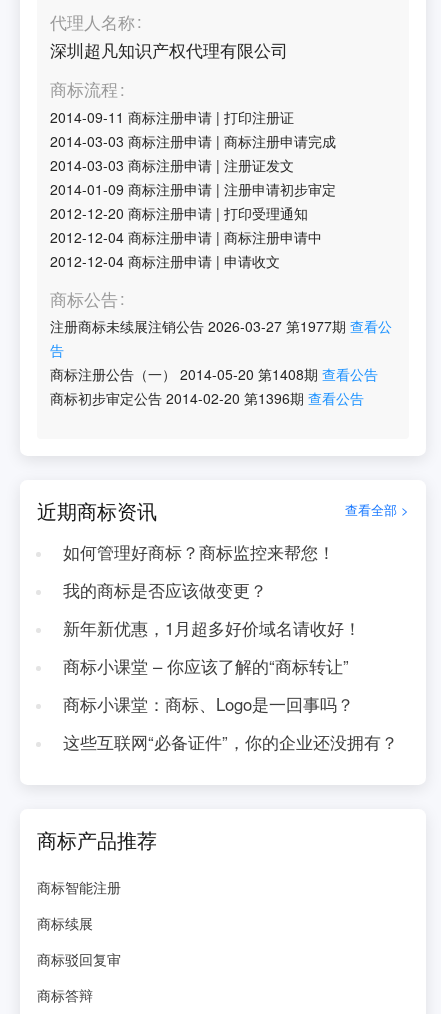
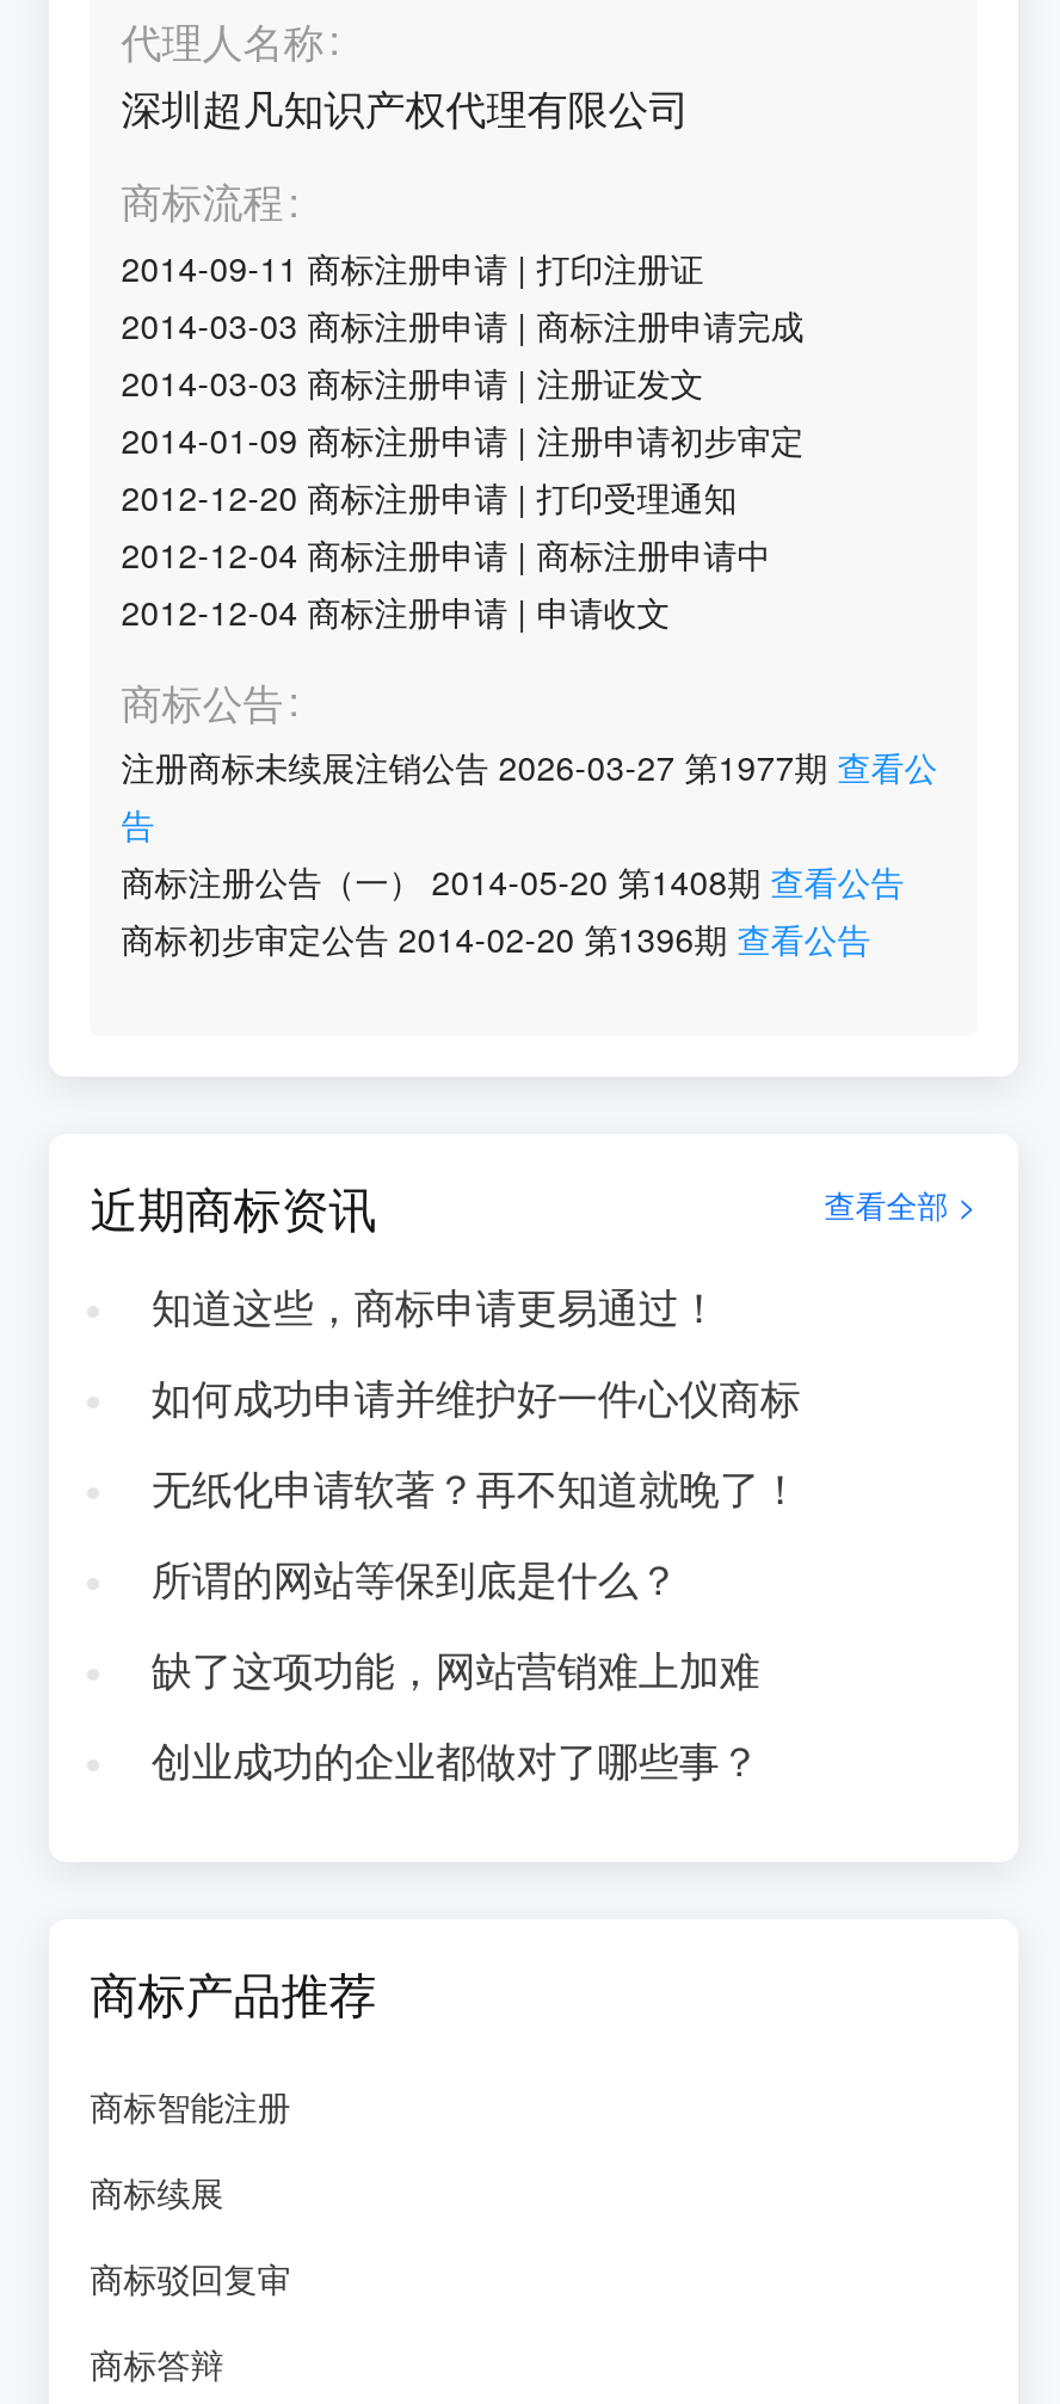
- 如何管理好商标？商标监控来帮您！
+ 知道这些，商标申请更易通过！

- 我的商标是否应该做变更？
+ 如何成功申请并维护好一件心仪商标

- 新年新优惠，1月超多好价域名请收好！
+ 无纸化申请软著？再不知道就晚了！

- 商标小课堂 – 你应该了解的“商标转让”
+ 所谓的网站等保到底是什么？

- 商标小课堂：商标、Logo是一回事吗？
+ 缺了这项功能，网站营销难上加难

- 这些互联网“必备证件”，你的企业还没拥有？
+ 创业成功的企业都做对了哪些事？
